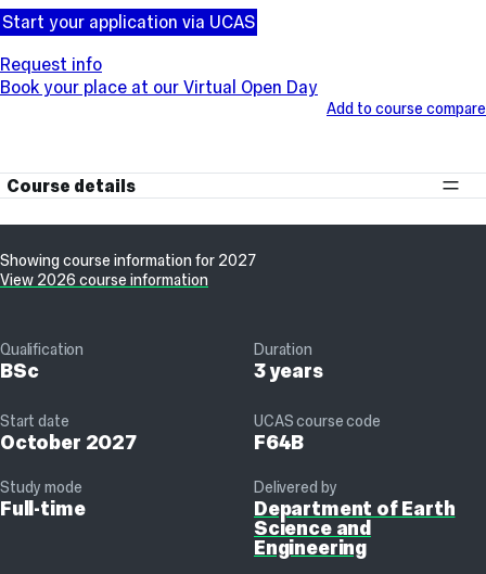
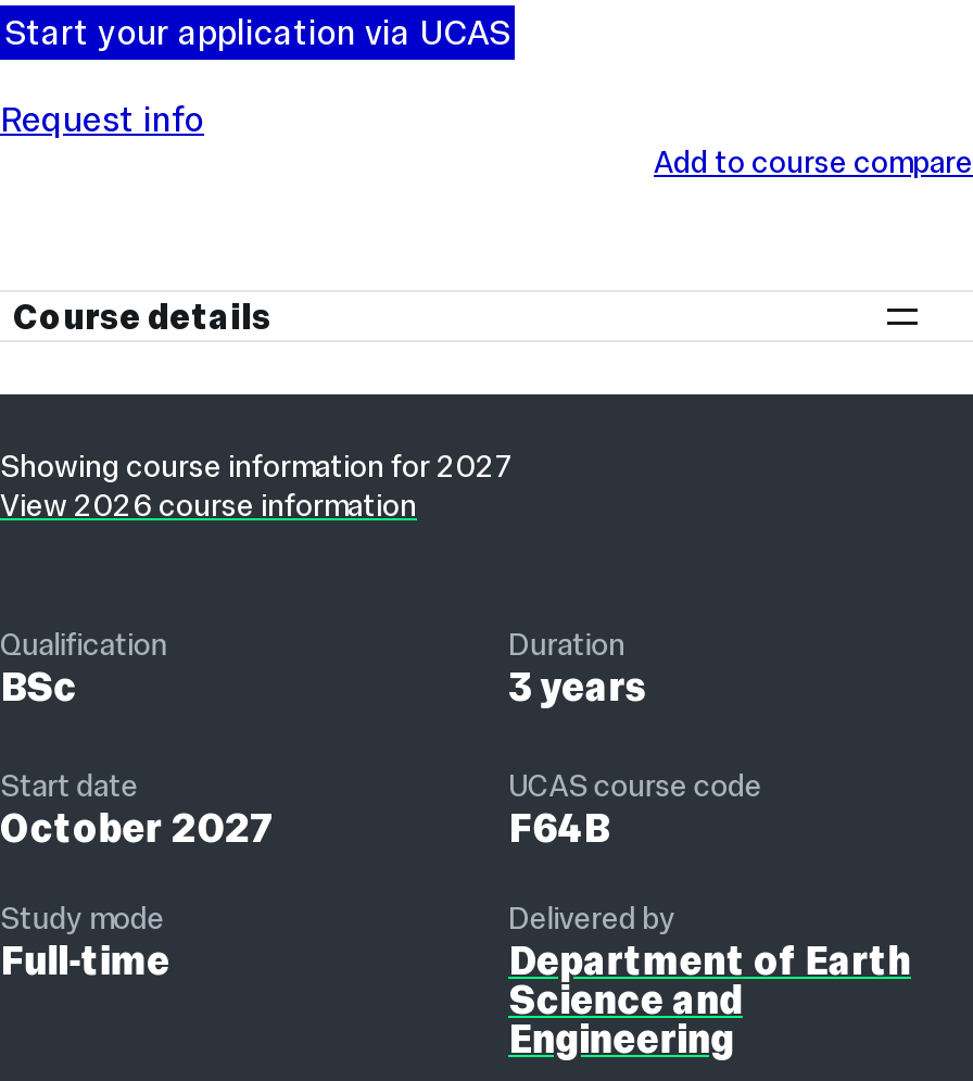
- Book your place at our Virtual Open Day
